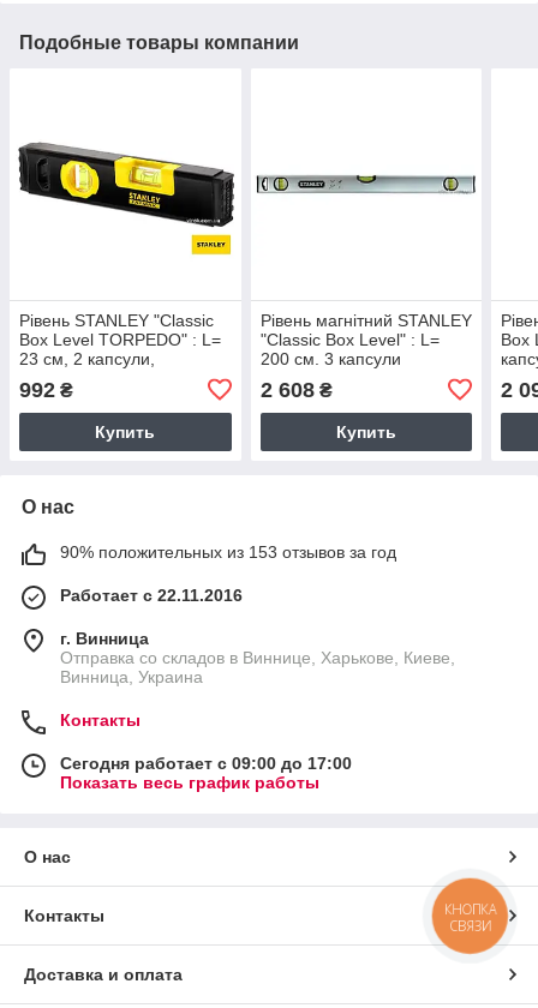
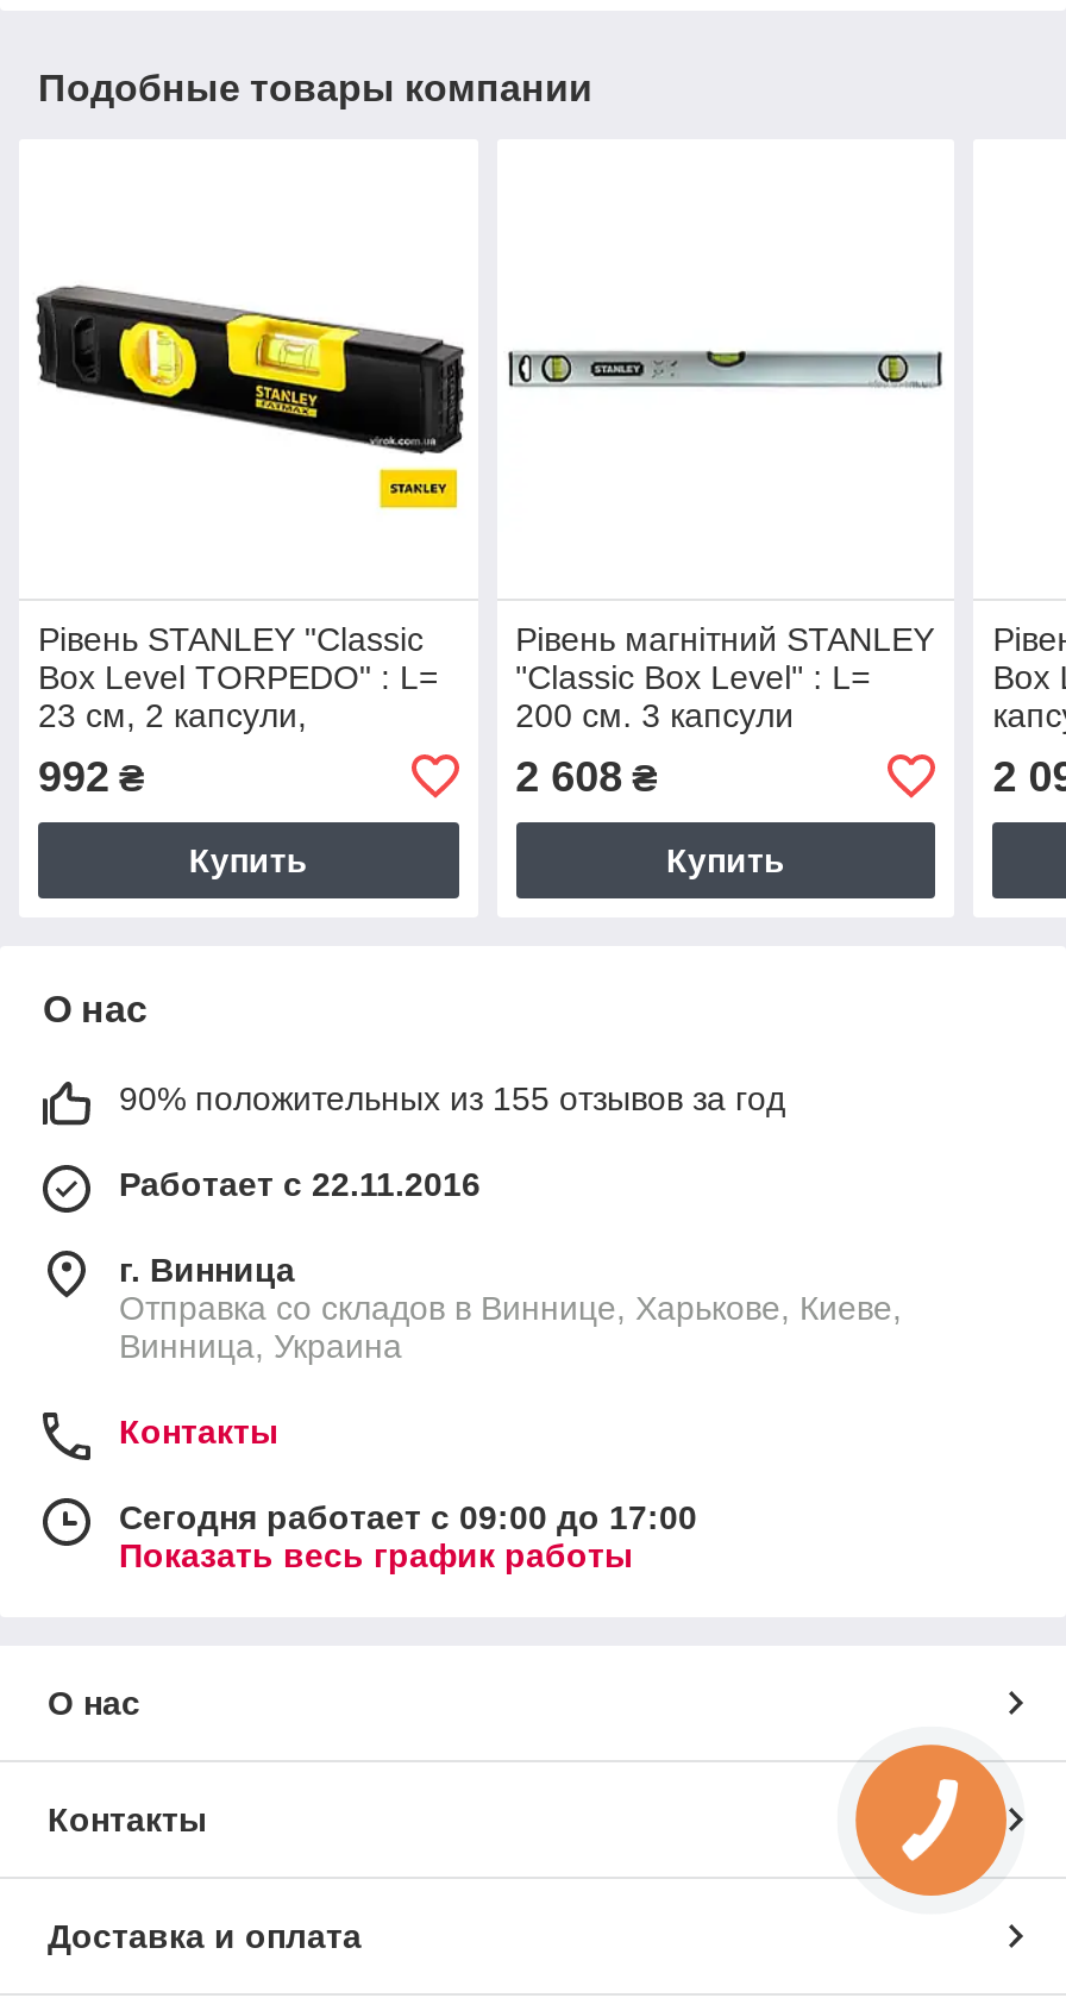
- 90% положительных из 153 отзывов за год
+ 90% положительных из 155 отзывов за год

- КНОПКА
- СВЯЗИ
